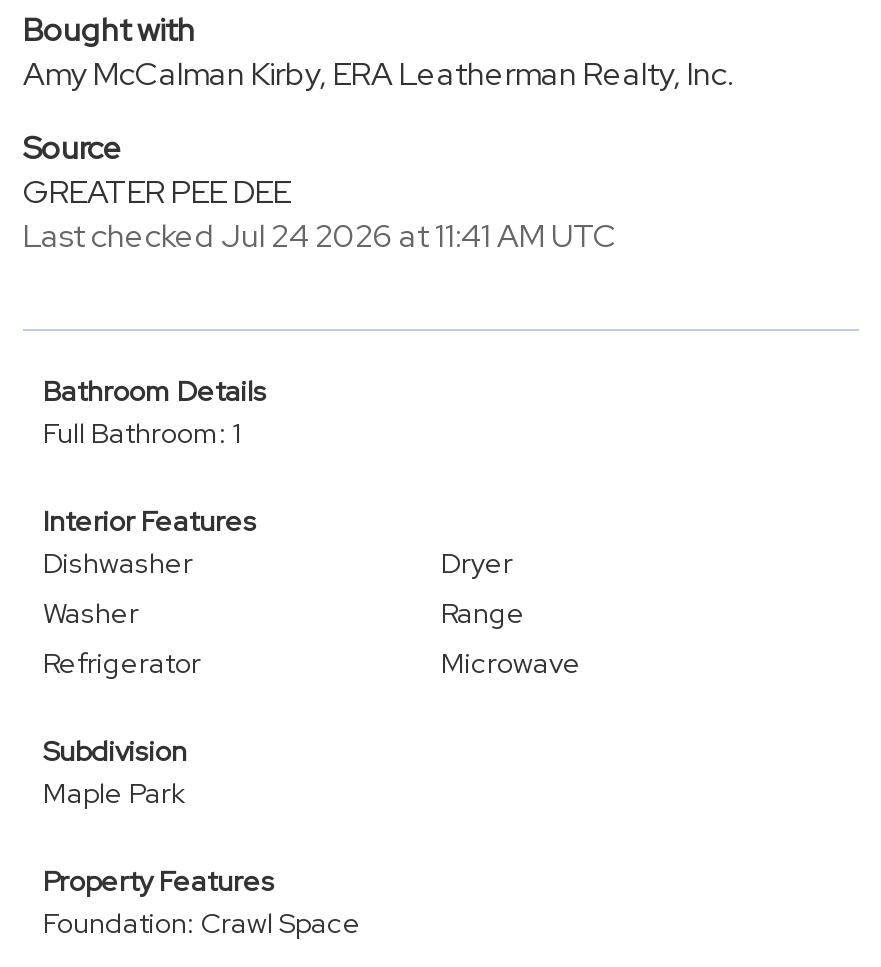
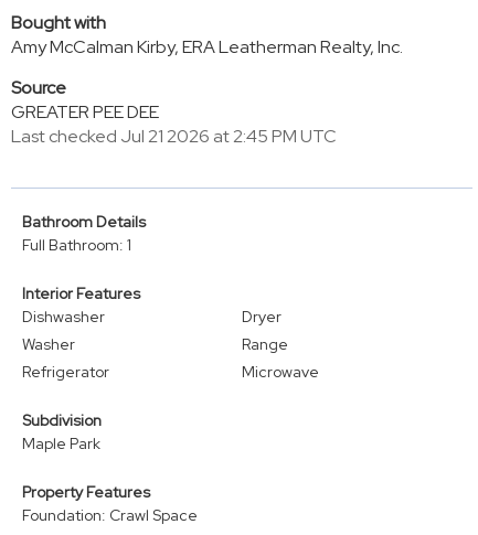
- Last checked Jul 24 2026 at 11:41 AM UTC
+ Last checked Jul 21 2026 at 2:45 PM UTC
